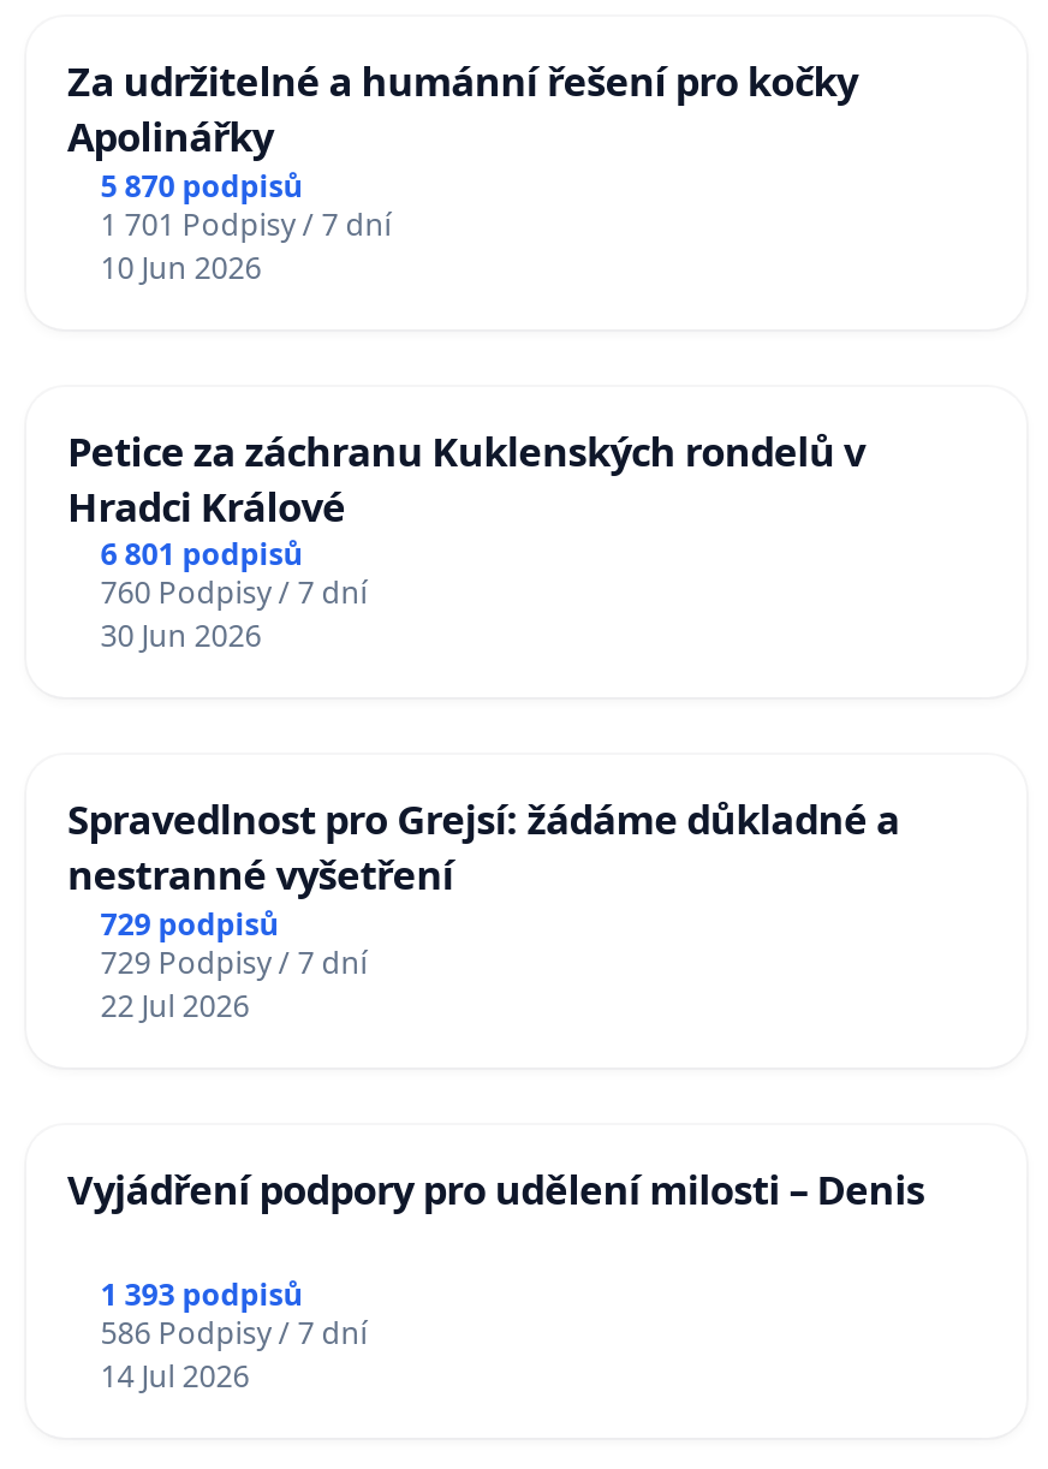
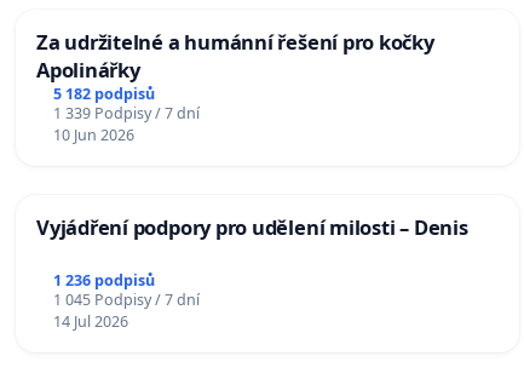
- 5 870 podpisů
+ 5 182 podpisů

- 1 701 Podpisy / 7 dní
+ 1 339 Podpisy / 7 dní

- Petice za záchranu Kuklenských rondelů v
- Hradci Králové
- 6 801 podpisů
- 760 Podpisy / 7 dní
- 30 Jun 2026
- Spravedlnost pro Grejsí: žádáme důkladné a
- nestranné vyšetření
- 729 podpisů
- 729 Podpisy / 7 dní
- 22 Jul 2026

- 1 393 podpisů
+ 1 236 podpisů

- 586 Podpisy / 7 dní
+ 1 045 Podpisy / 7 dní
